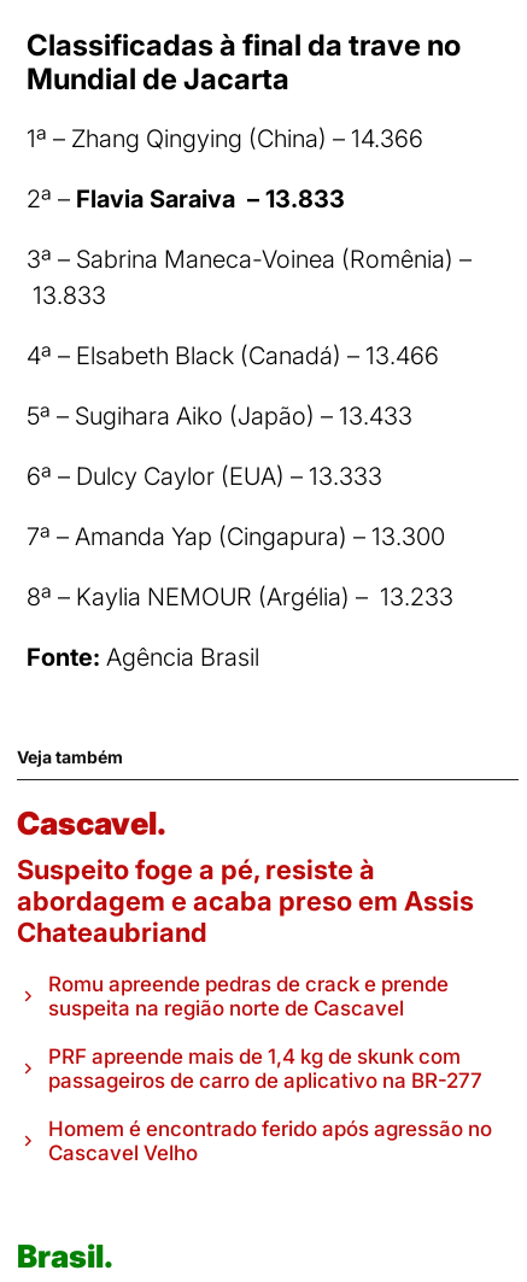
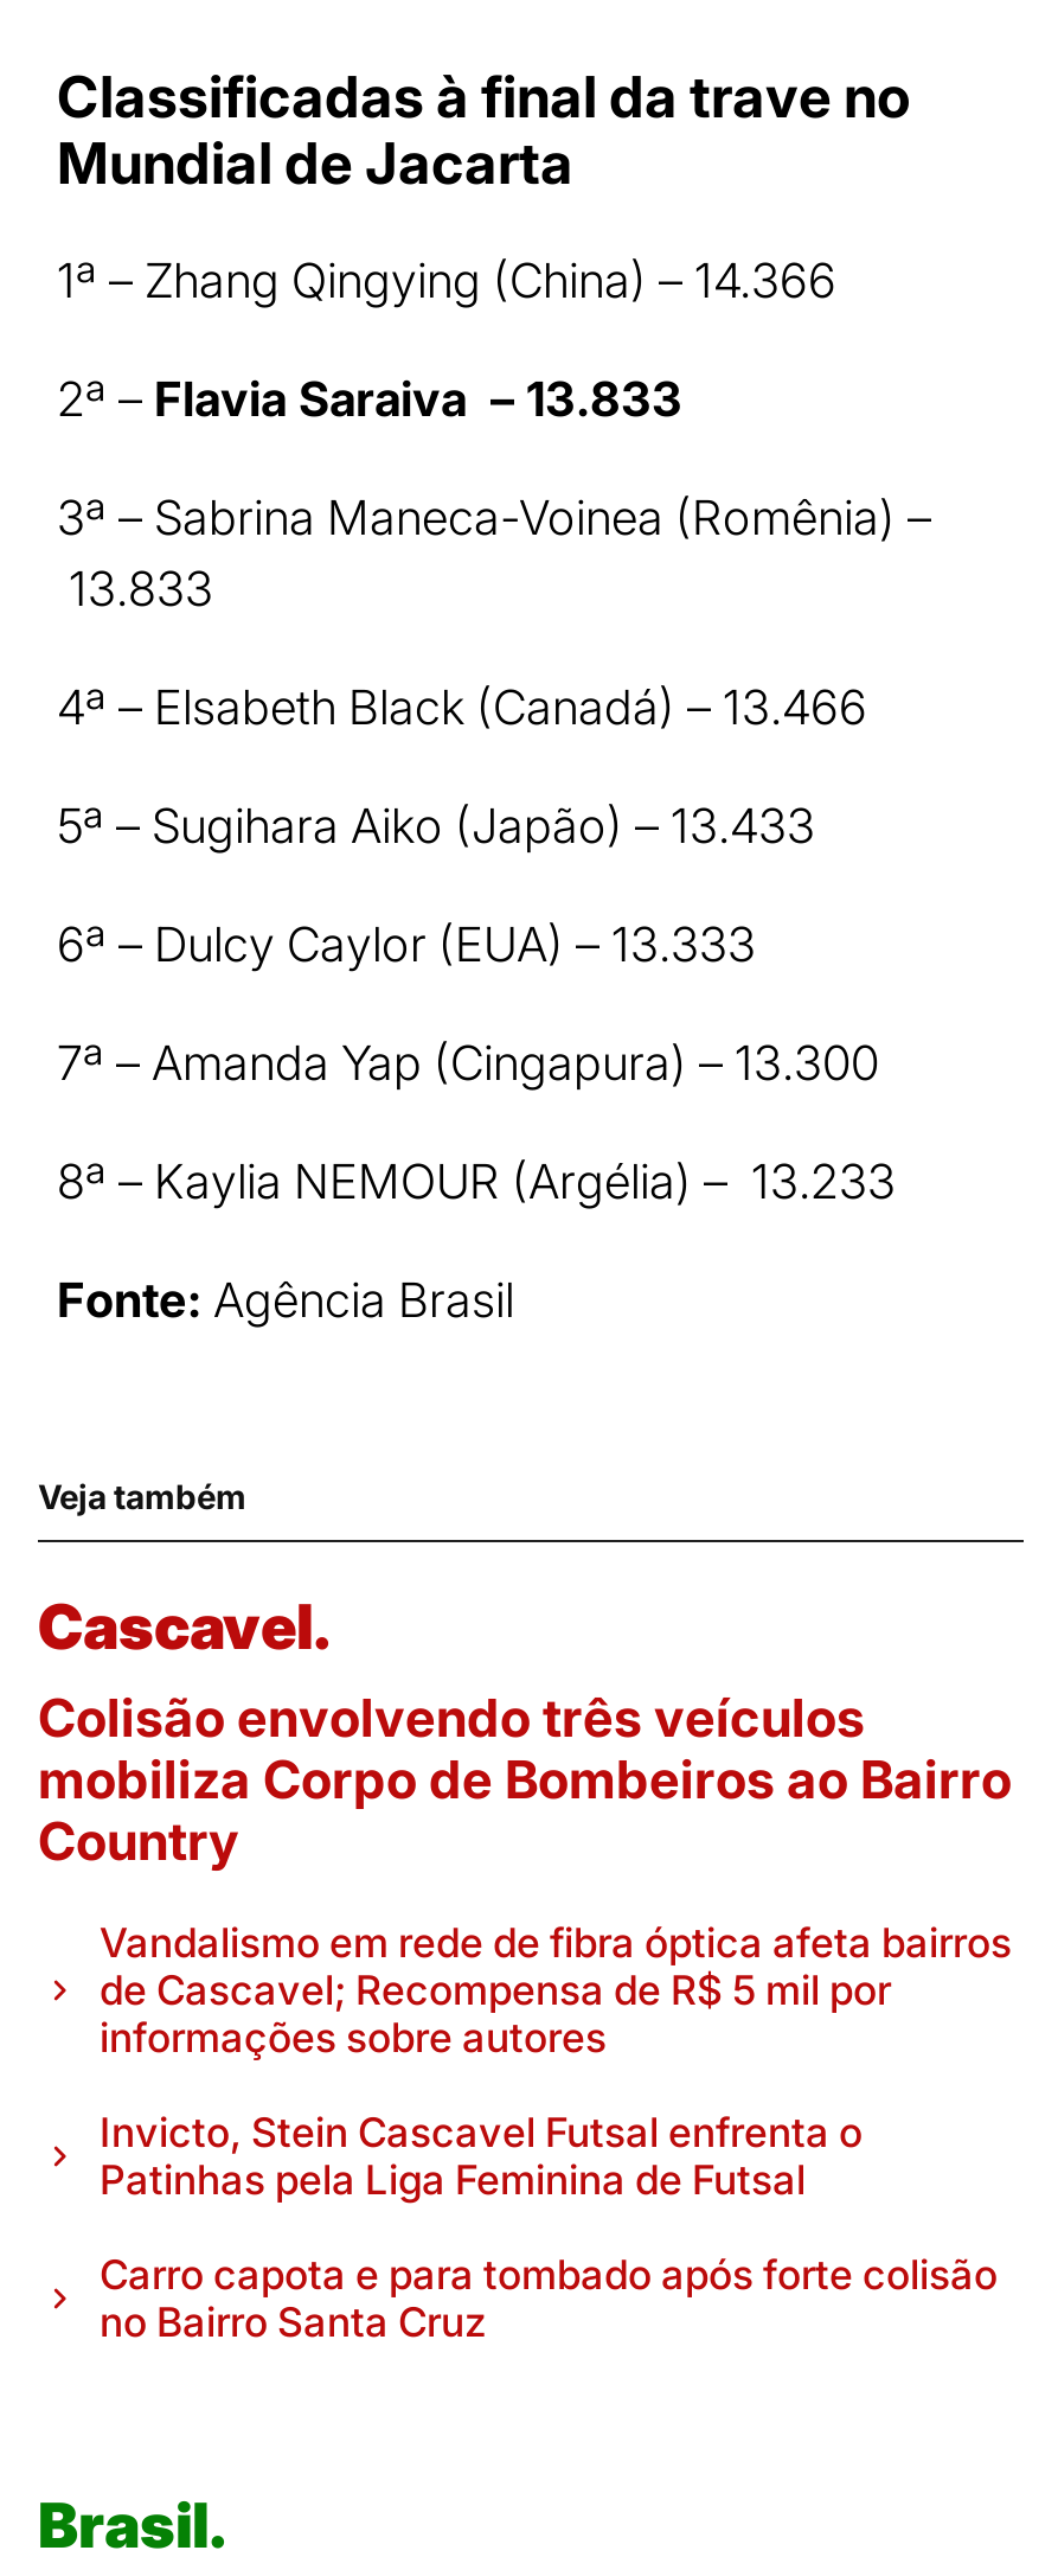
- Suspeito foge a pé, resiste à
- abordagem e acaba preso em Assis
- Chateaubriand
+ Colisão envolvendo três veículos
+ mobiliza Corpo de Bombeiros ao Bairro
+ Country

- Romu apreende pedras de crack e prende
- suspeita na região norte de Cascavel
+ Vandalismo em rede de fibra óptica afeta bairros
+ de Cascavel; Recompensa de R$ 5 mil por
+ informações sobre autores

- PRF apreende mais de 1,4 kg de skunk com
- passageiros de carro de aplicativo na BR-277
+ Invicto, Stein Cascavel Futsal enfrenta o
+ Patinhas pela Liga Feminina de Futsal

- Homem é encontrado ferido após agressão no
- Cascavel Velho
+ Carro capota e para tombado após forte colisão
+ no Bairro Santa Cruz
